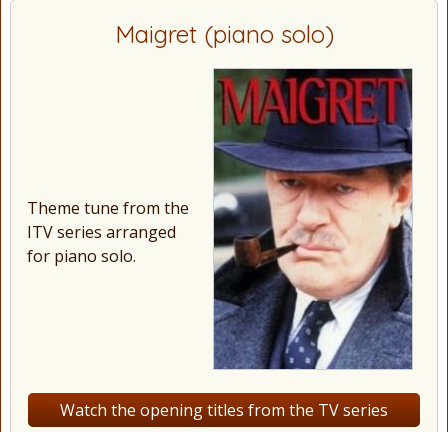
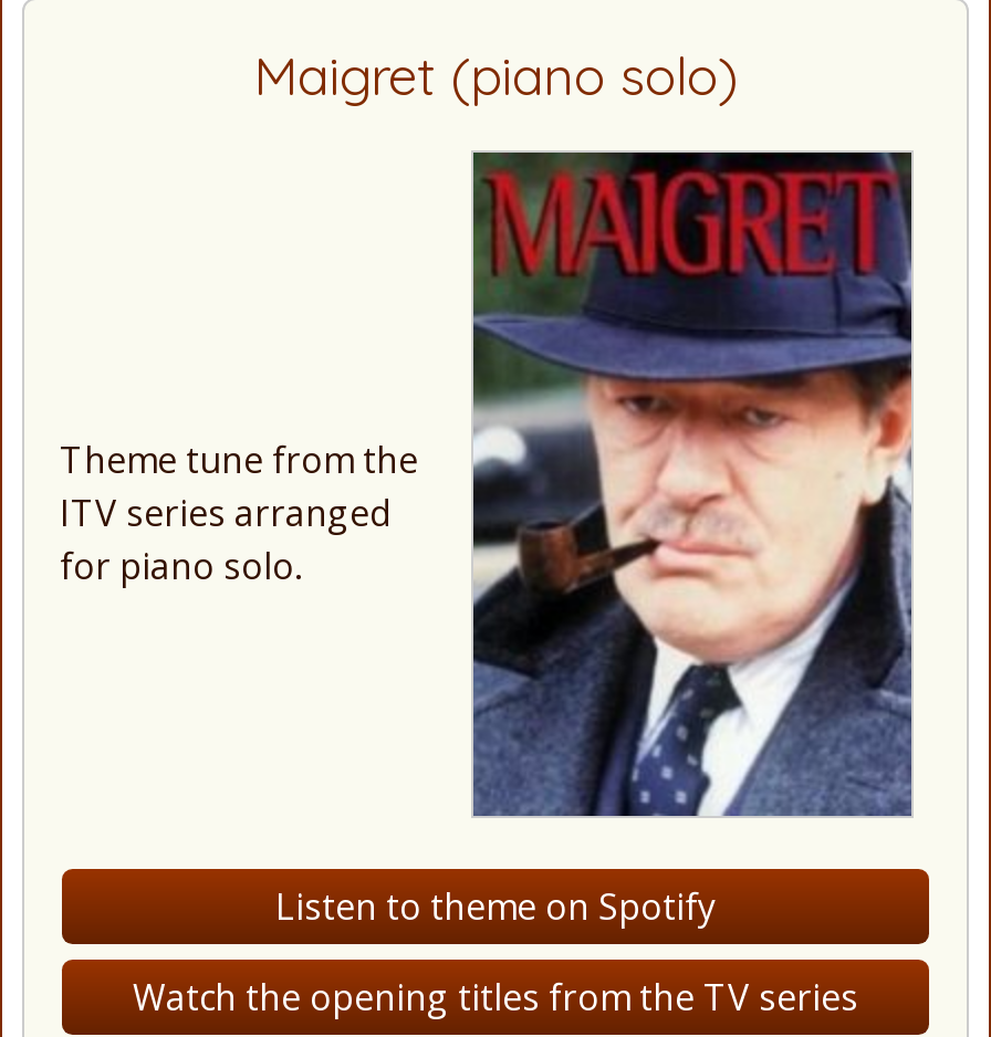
+ Listen to theme on Spotify
